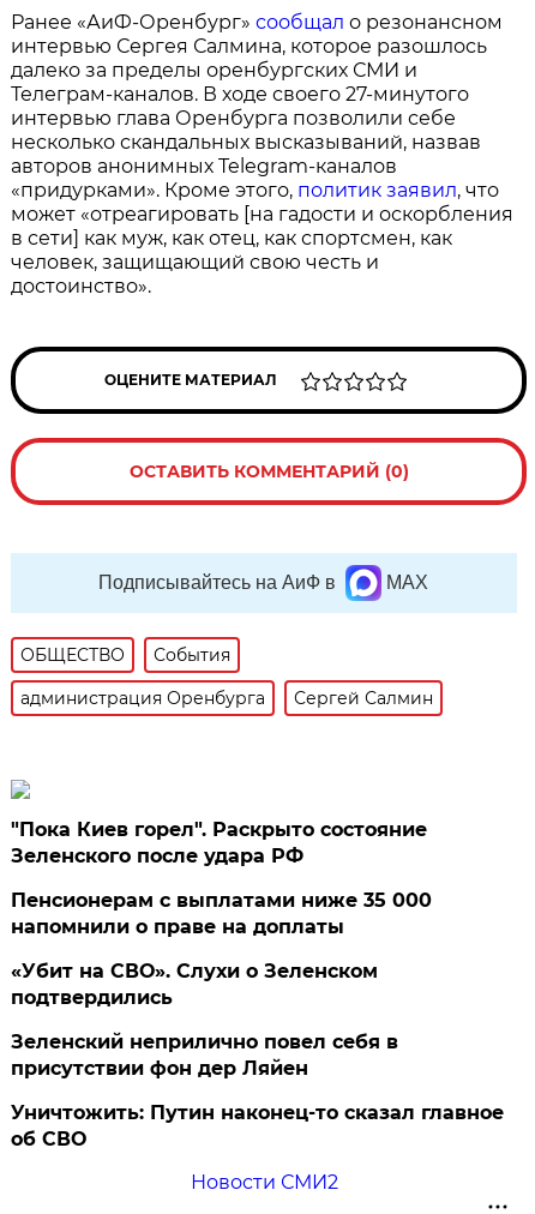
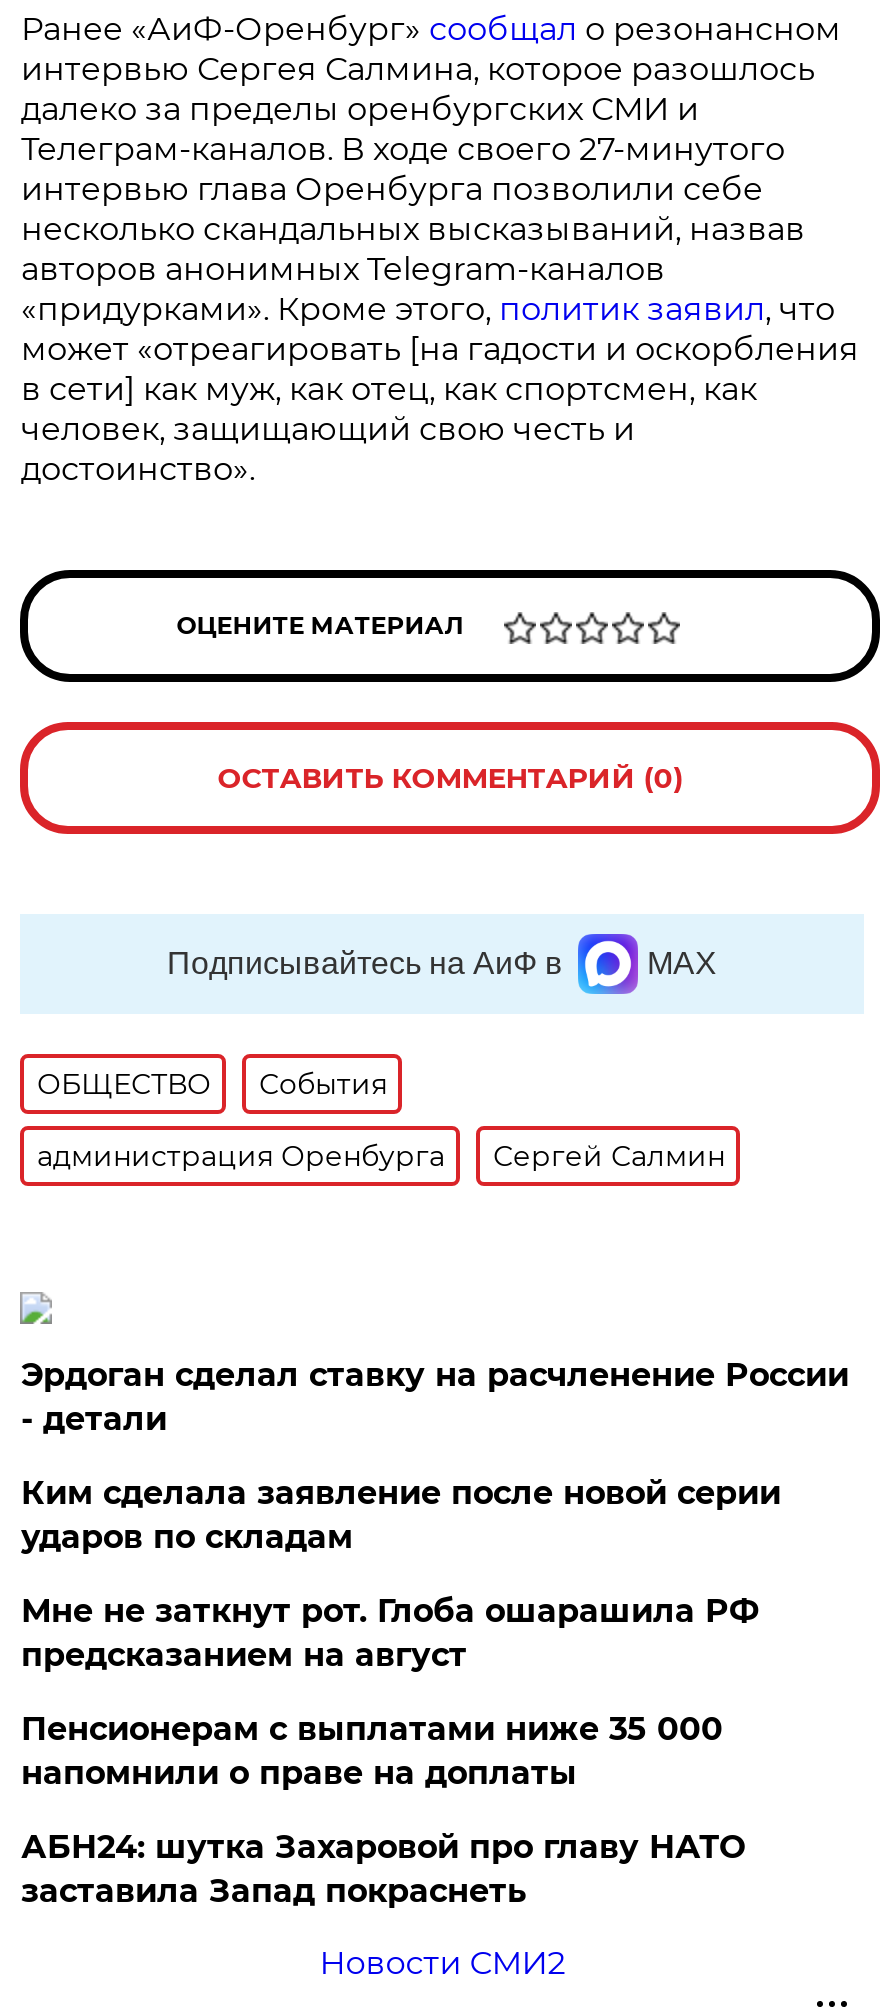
- "Пока Киев горел". Раскрыто состояние
- Зеленского после удара РФ
+ Эрдоган сделал ставку на расчленение России
+ - детали
+ Ким сделала заявление после новой серии
+ ударов по складам
+ Мне не заткнут рот. Глоба ошарашила РФ
+ предсказанием на август

moved down: Пенсионерам с выплатами ниже 35 000 | напомнили о праве на доплаты

- «Убит на СВО». Слухи о Зеленском
- подтвердились
- Зеленский неприлично повел cебя в
- присутствии фон дер Ляйен
- Уничтожить: Путин наконец-то сказал главное
- об СВО
+ АБН24: шутка Захаровой про главу НАТО
+ заставила Запад покраснеть
